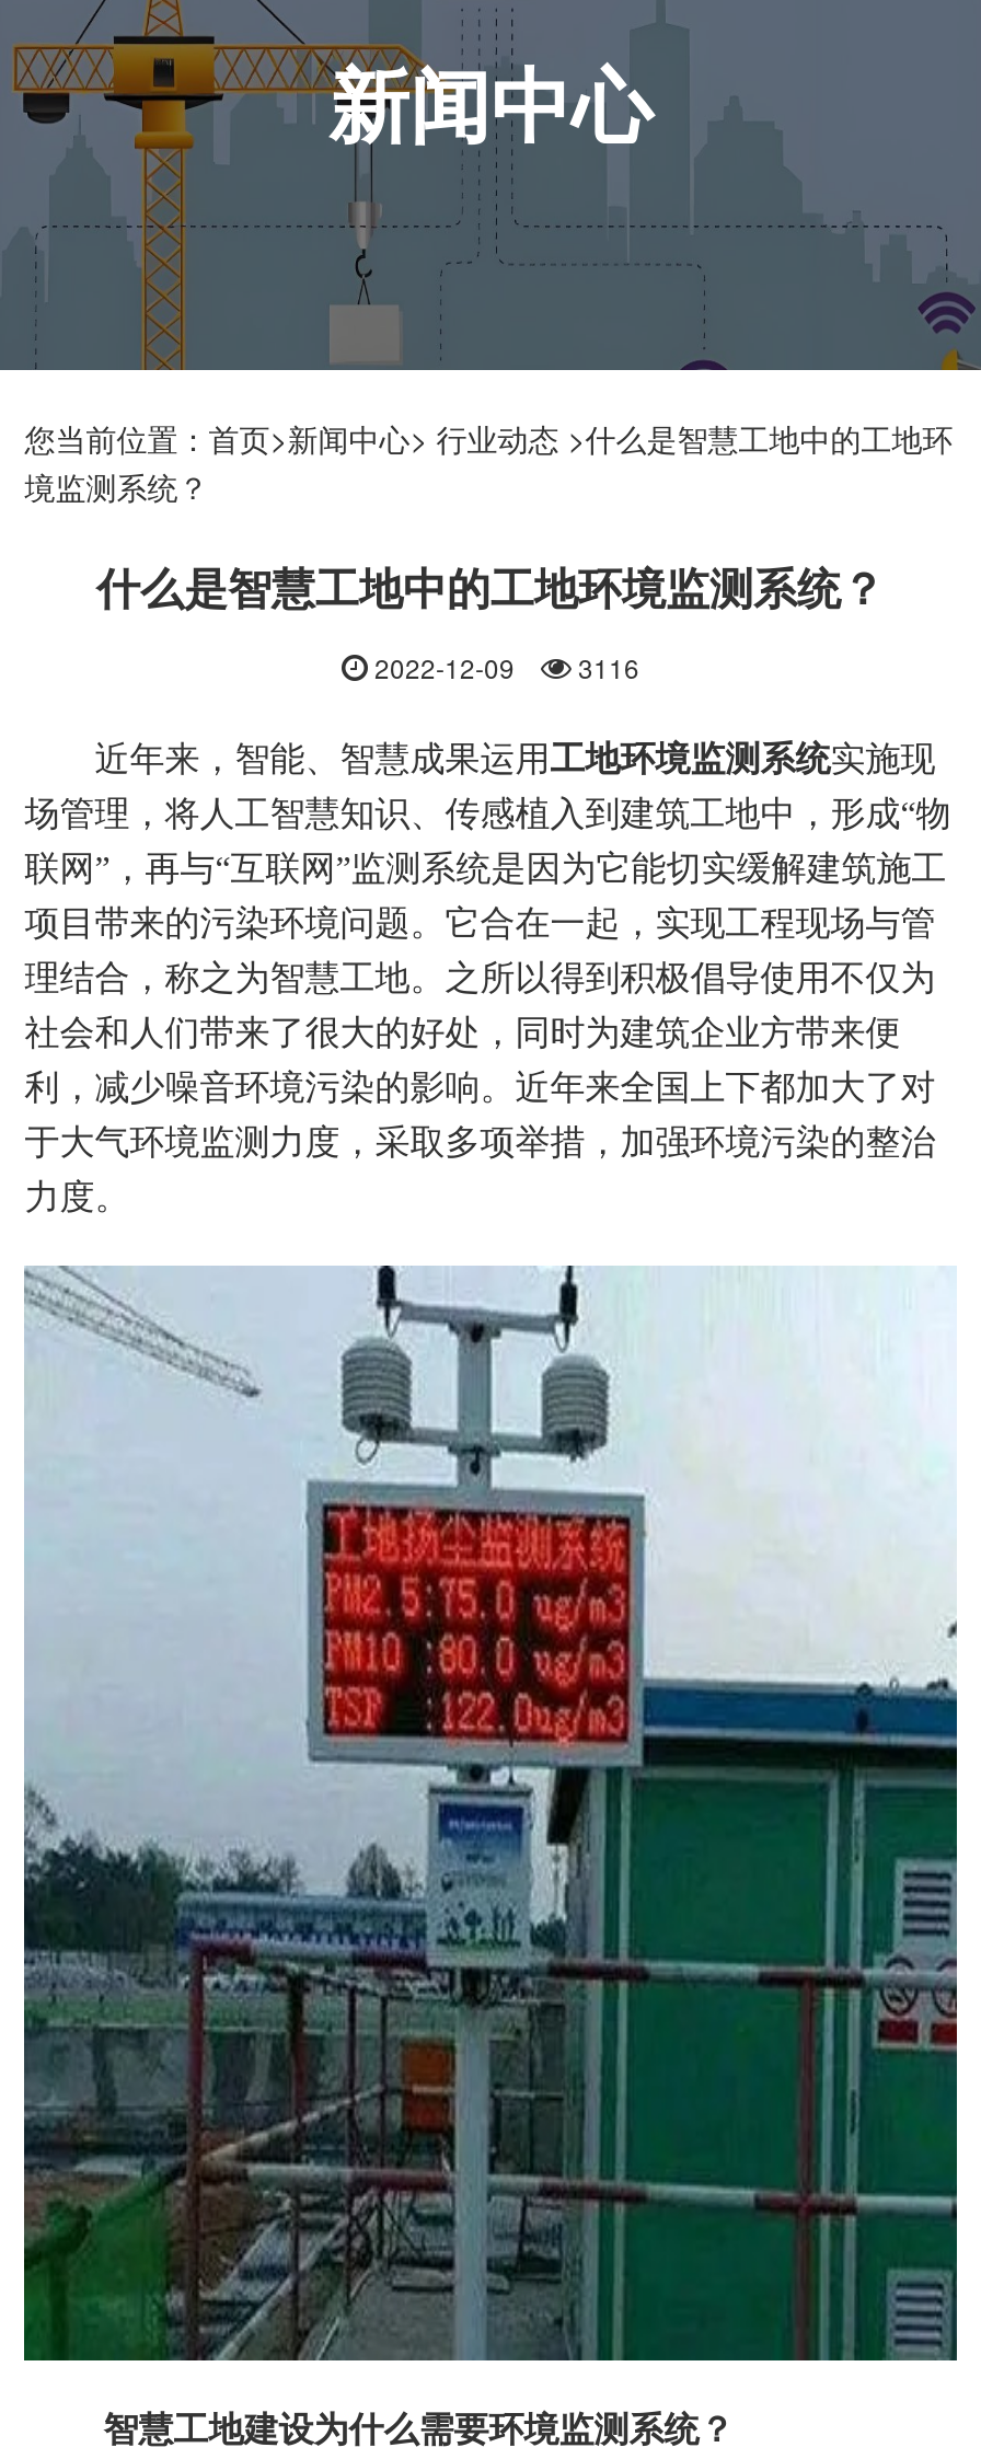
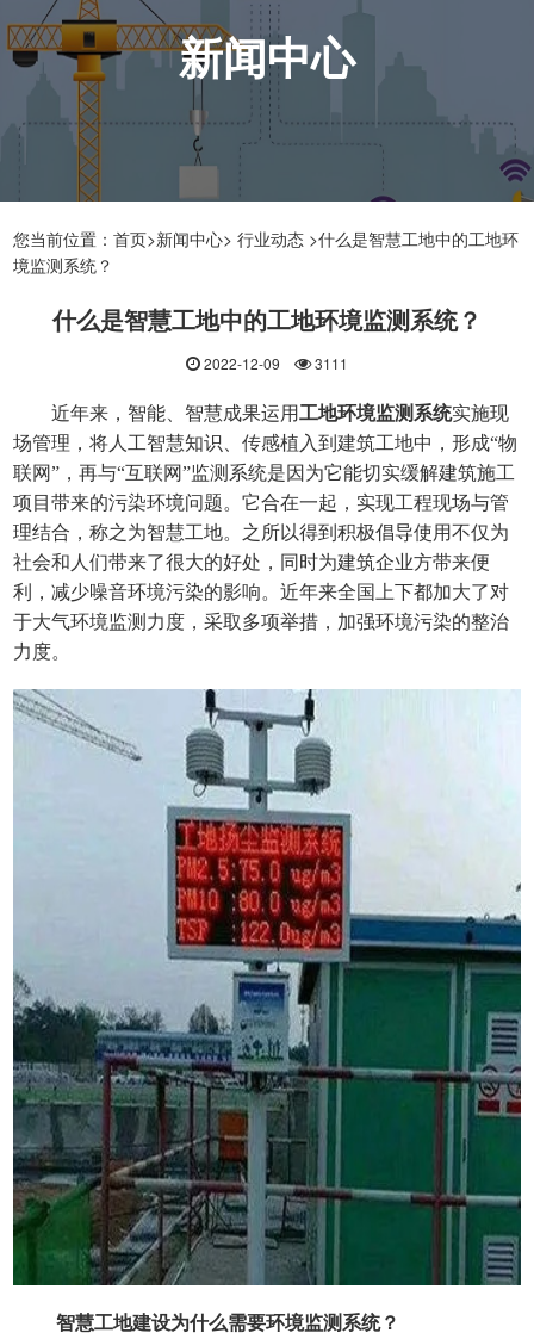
- 2022-12-09 3116
+ 2022-12-09 3111
